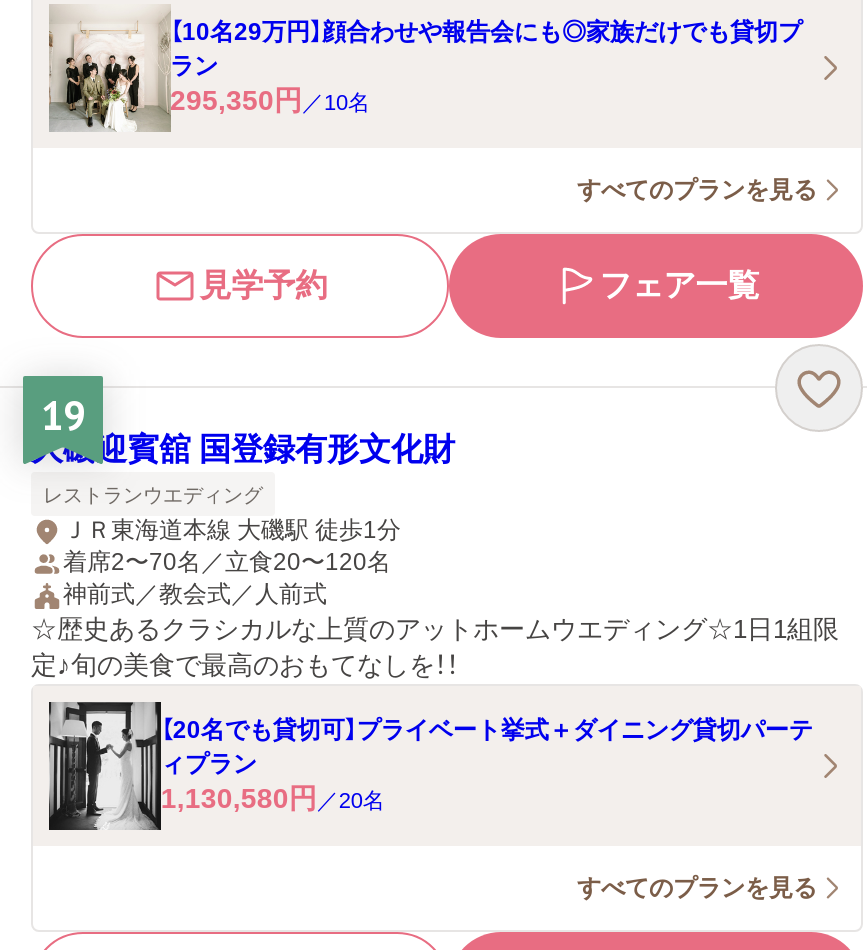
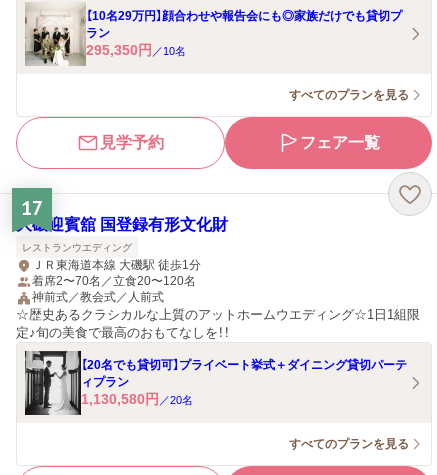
- 19
+ 17
